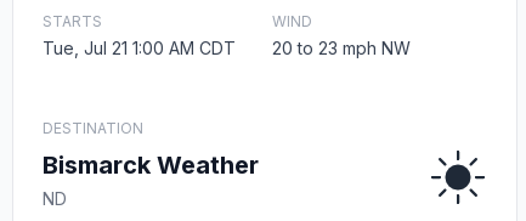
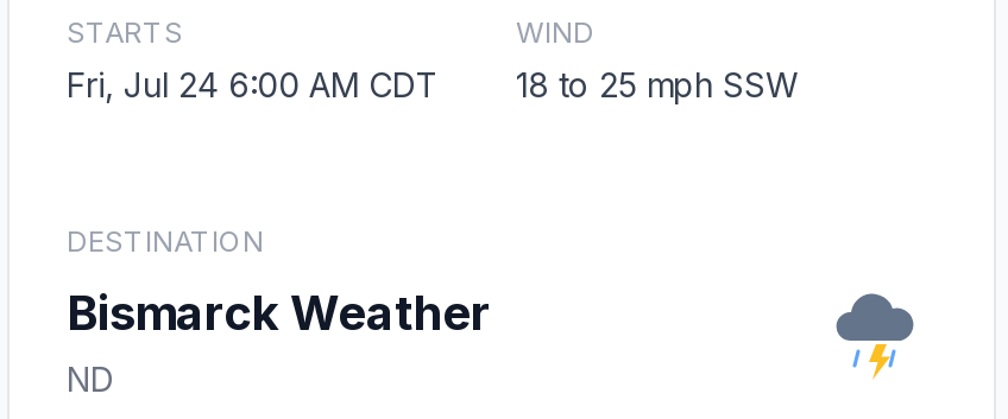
- Tue, Jul 21 1:00 AM CDT
+ Fri, Jul 24 6:00 AM CDT

- 20 to 23 mph NW
+ 18 to 25 mph SSW

- [image]
+ [image]
